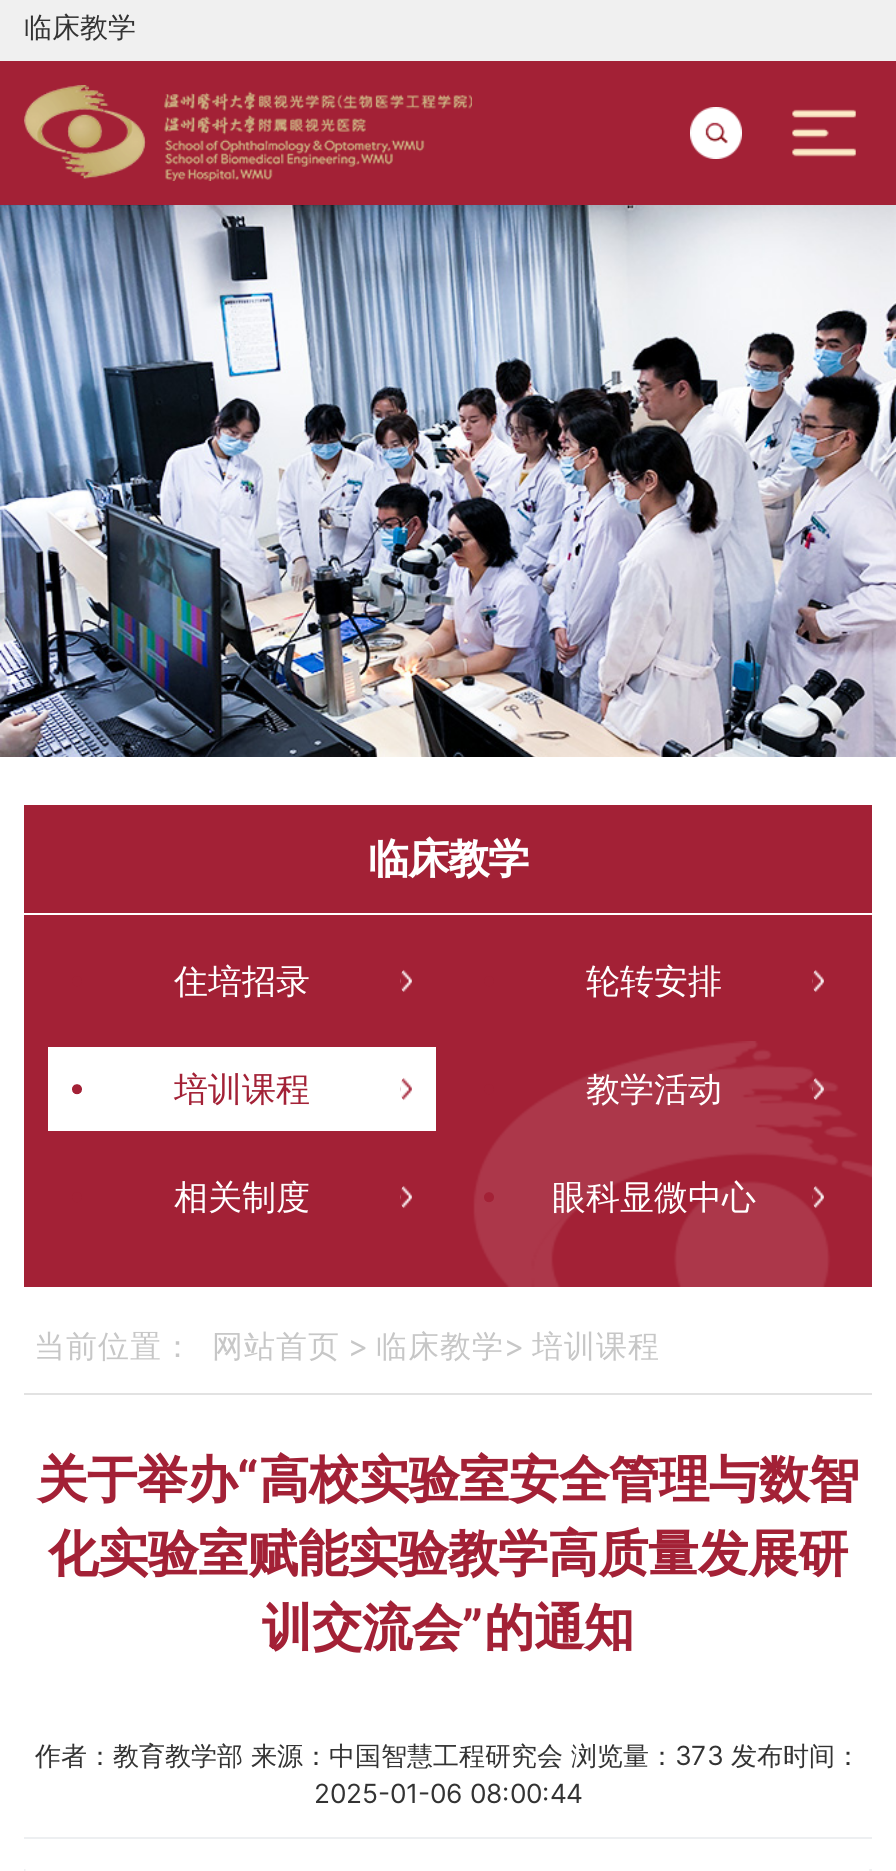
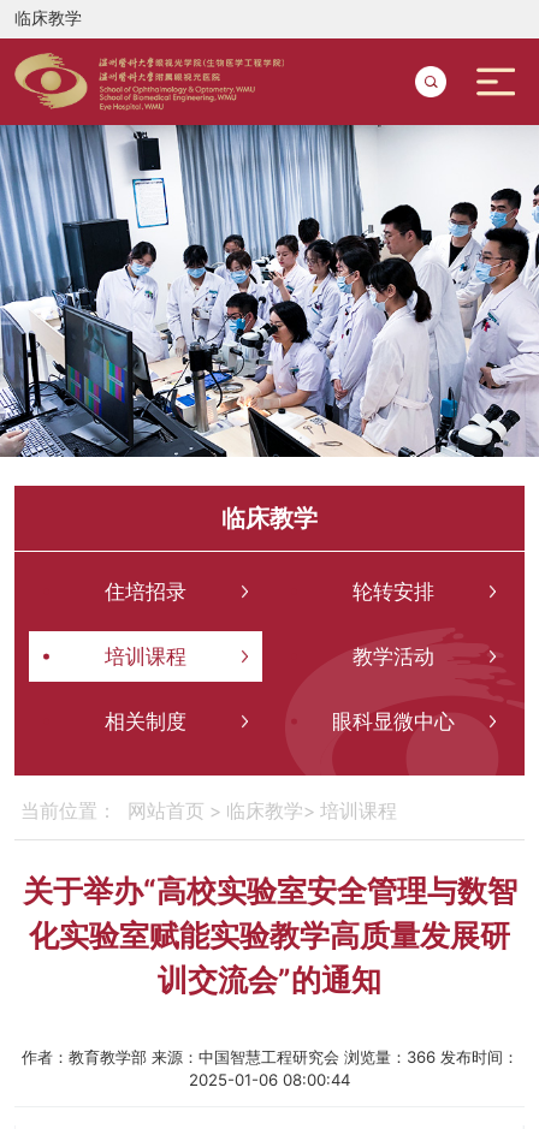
- 作者：教育教学部来源：中国智慧工程研究会浏览量：373发布时间：
+ 作者：教育教学部来源：中国智慧工程研究会浏览量：366发布时间：
